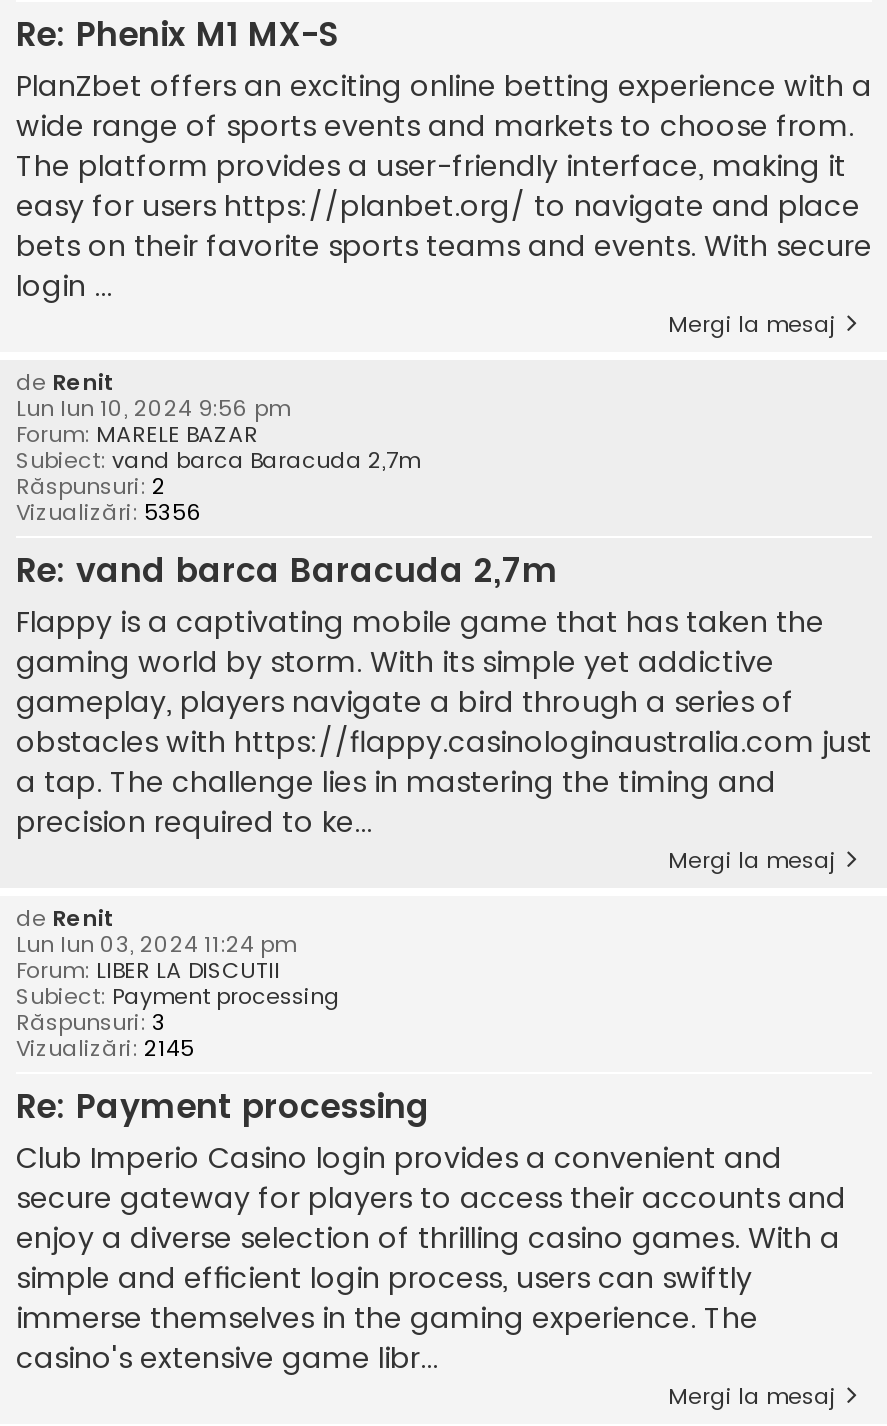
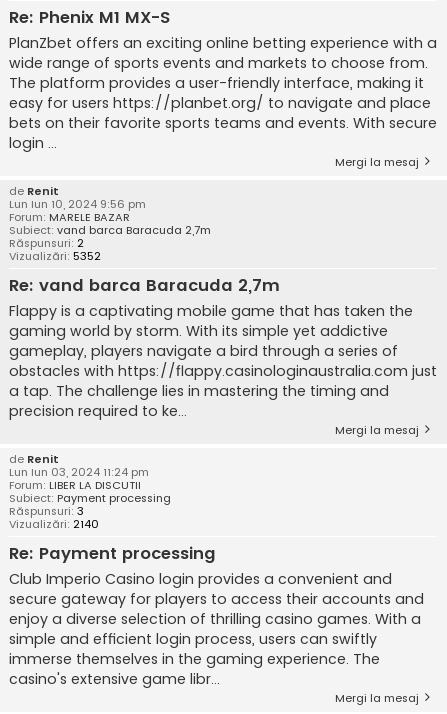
- Vizualizări: 5356
+ Vizualizări: 5352

- Vizualizări: 2145
+ Vizualizări: 2140
